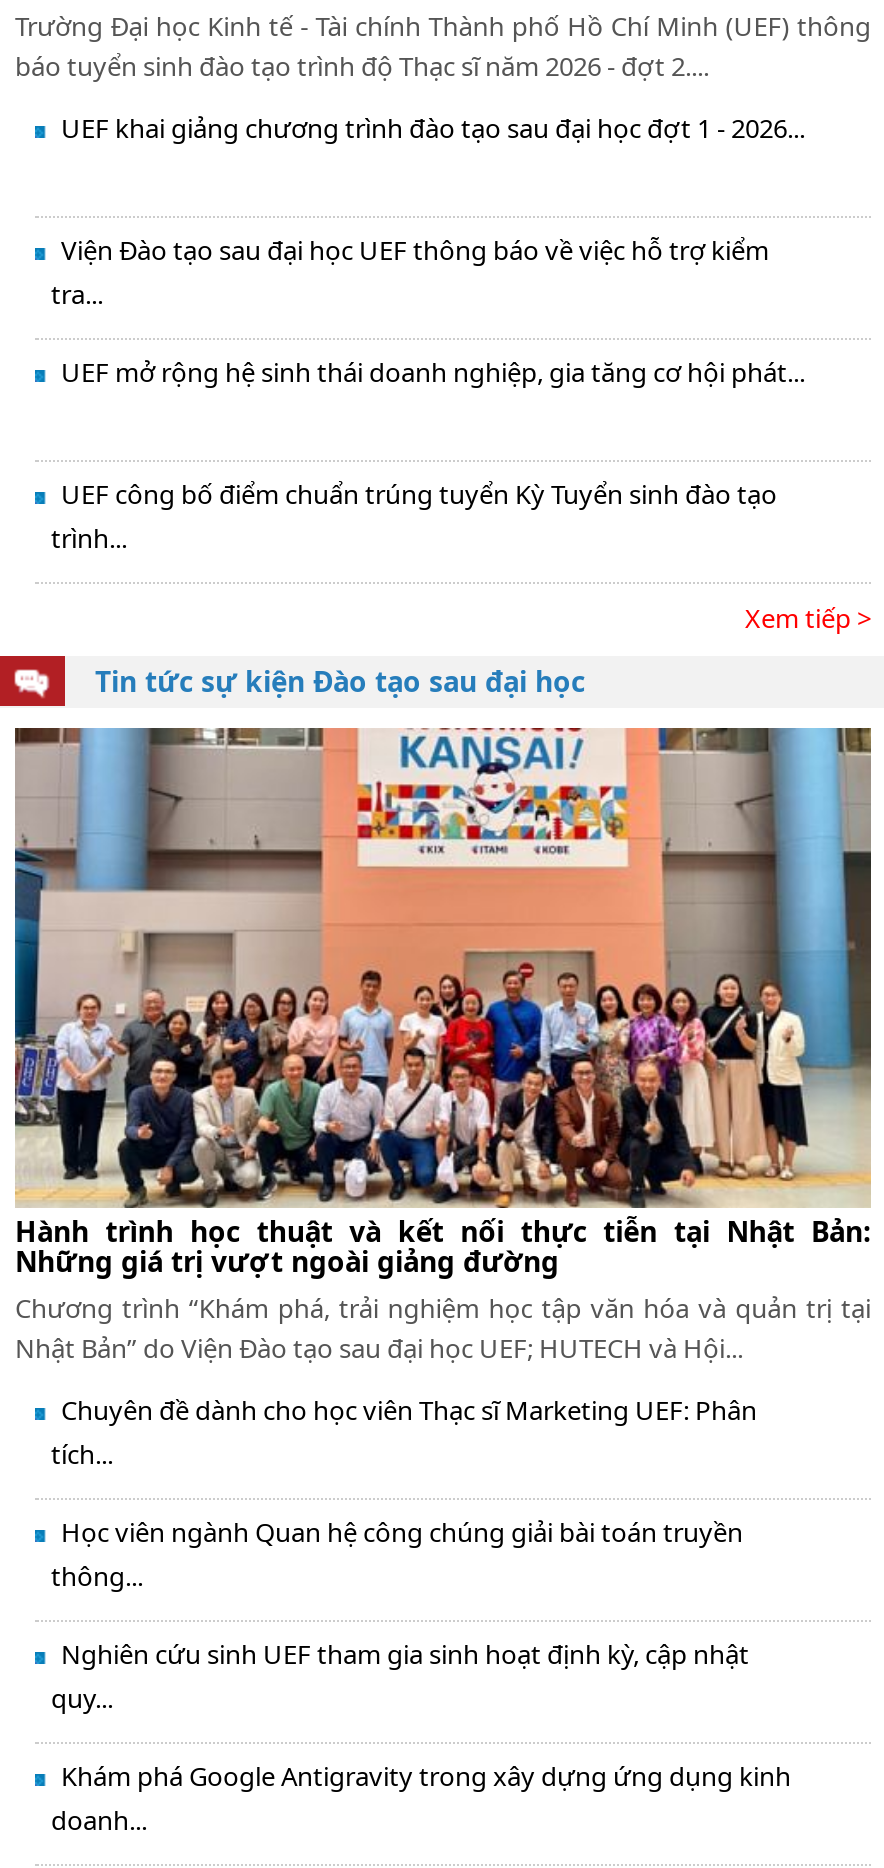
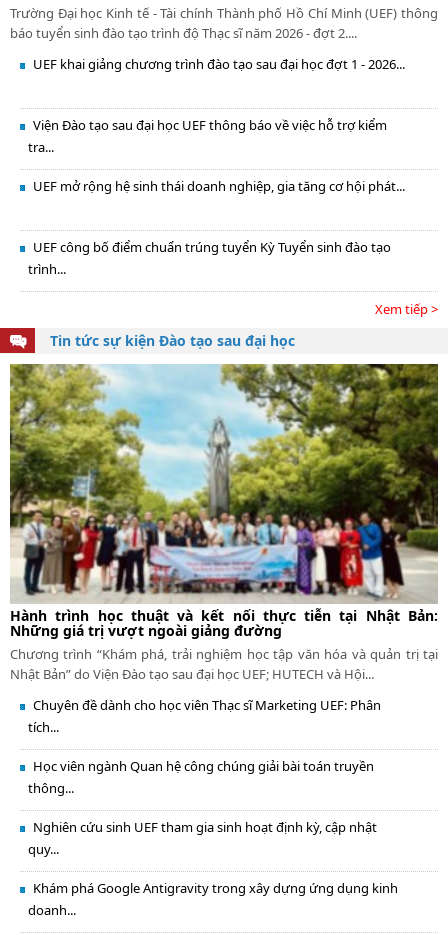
- [image]
+ [image]
